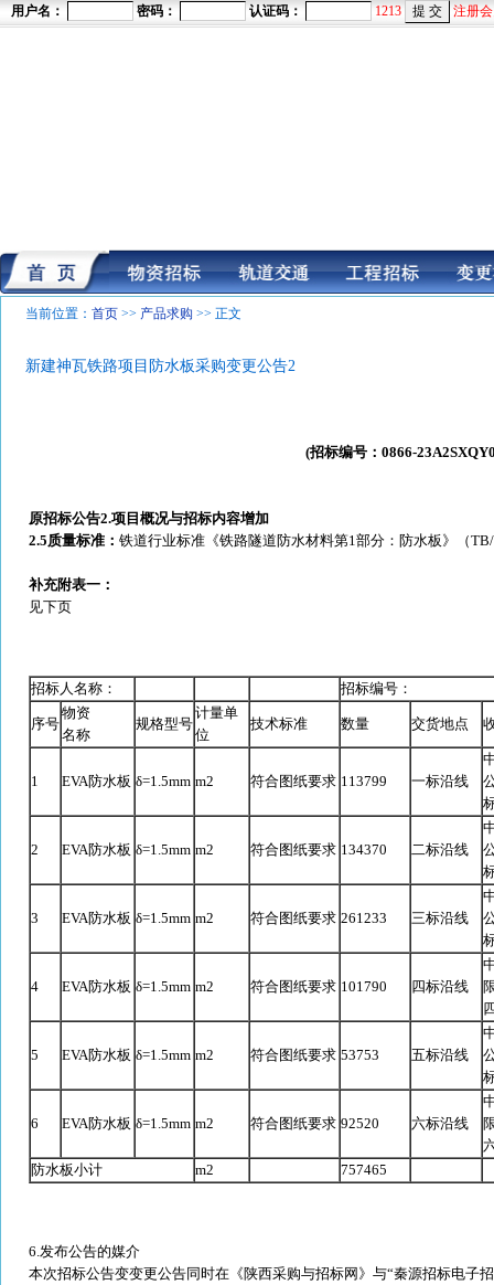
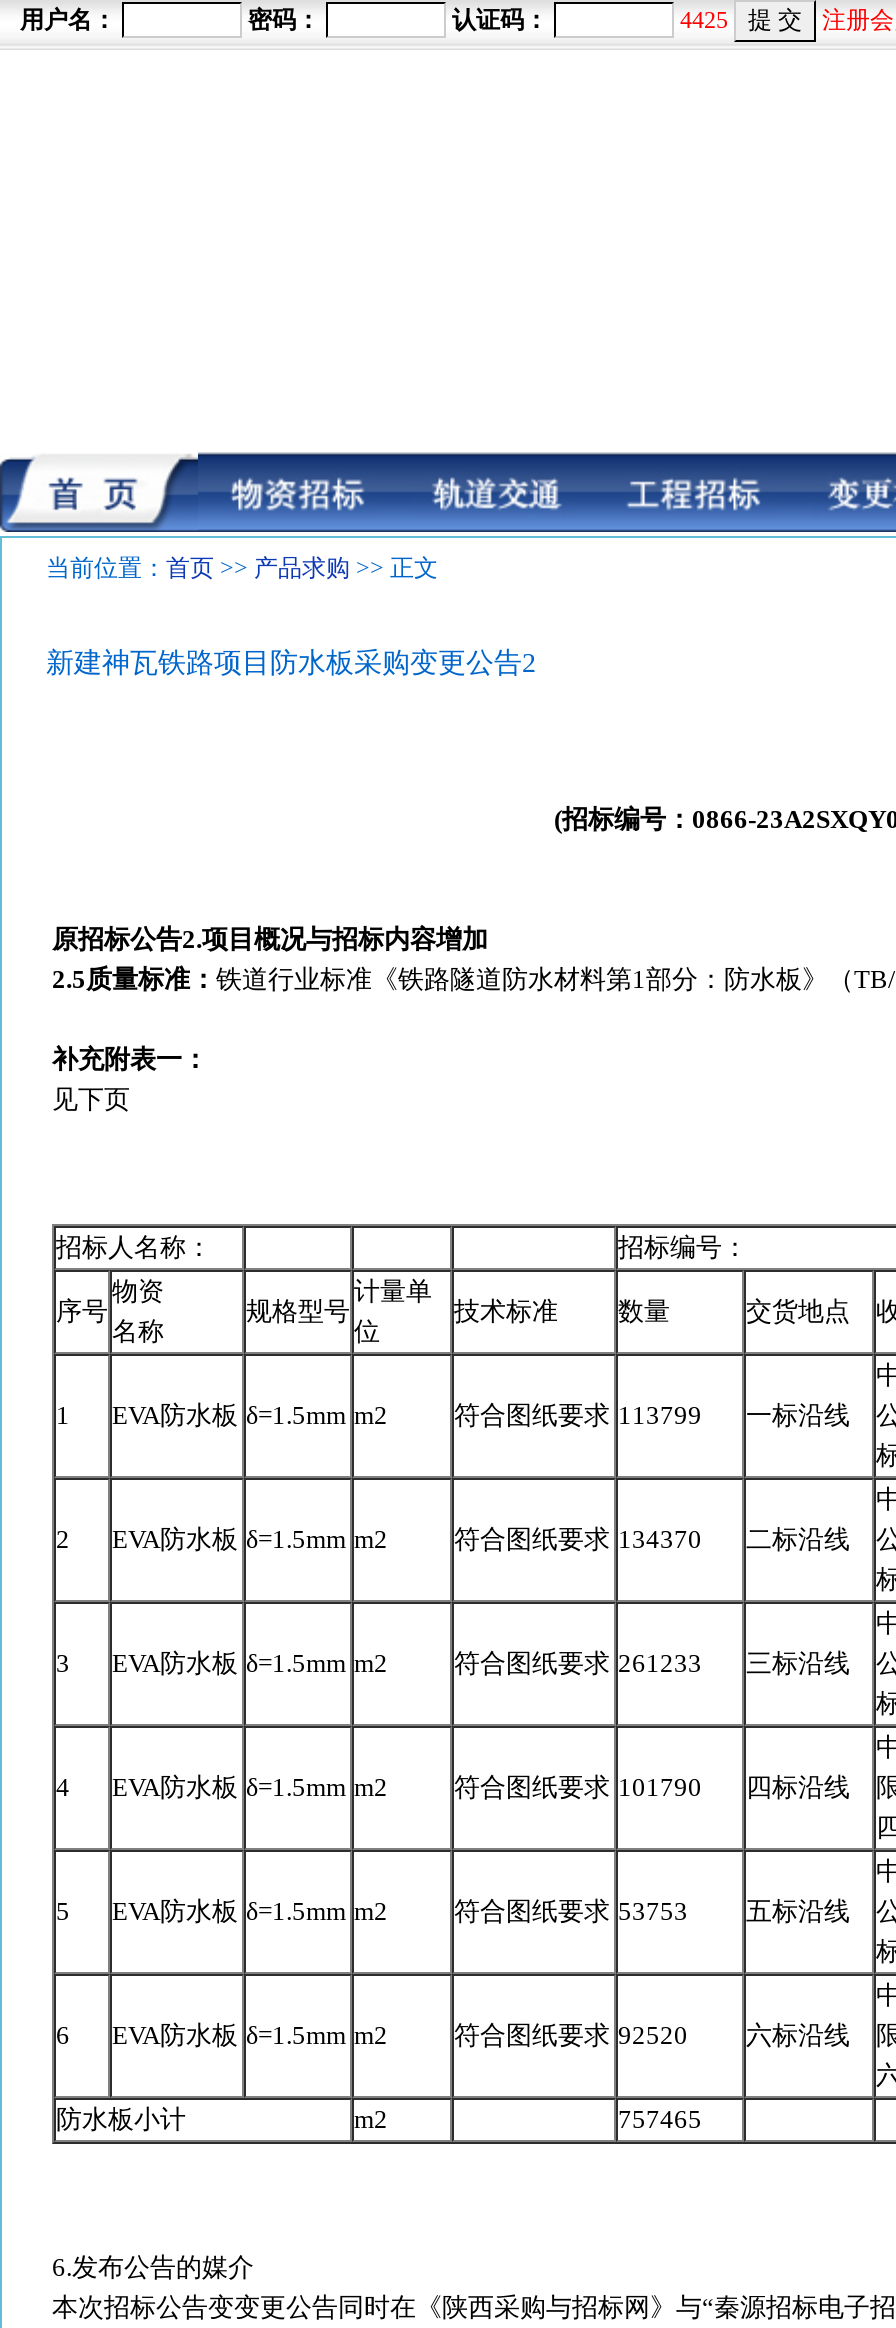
- 1213
+ 4425
